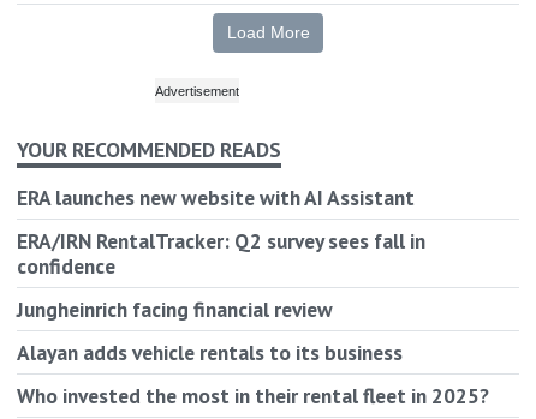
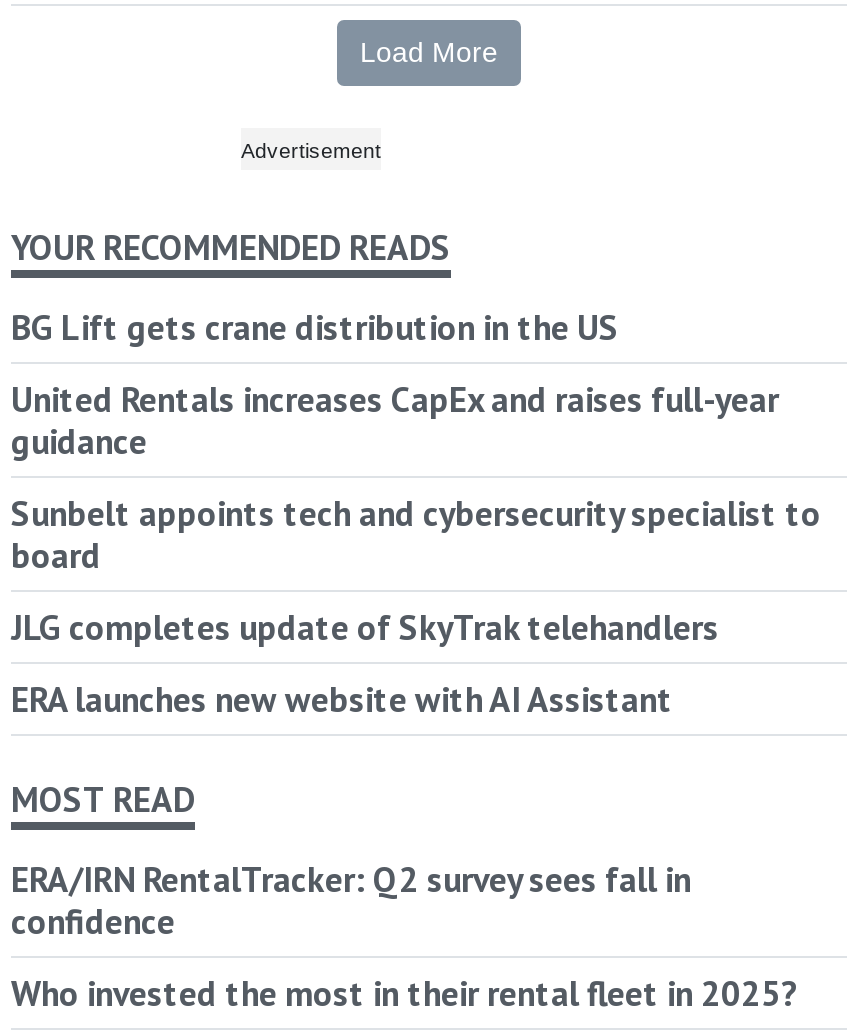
+ BG Lift gets crane distribution in the US
+ United Rentals increases CapEx and raises full-year
+ guidance
+ Sunbelt appoints tech and cybersecurity specialist to
+ board
+ JLG completes update of SkyTrak telehandlers

moved down: ERA launches new website with AI Assistant

+ MOST READ

moved down: ERA/IRN RentalTracker: Q2 survey sees fall in | confidence

- Jungheinrich facing financial review
- Alayan adds vehicle rentals to its business
